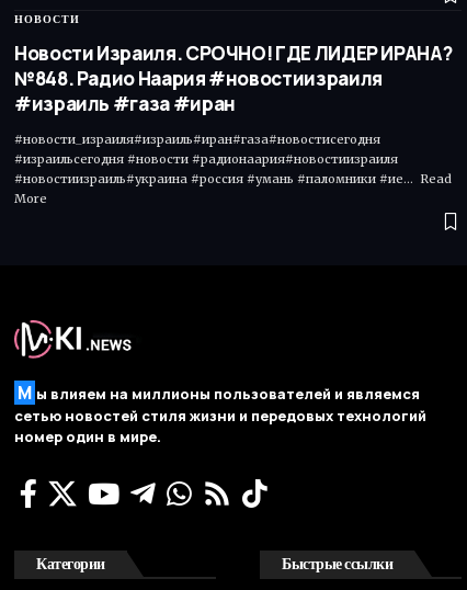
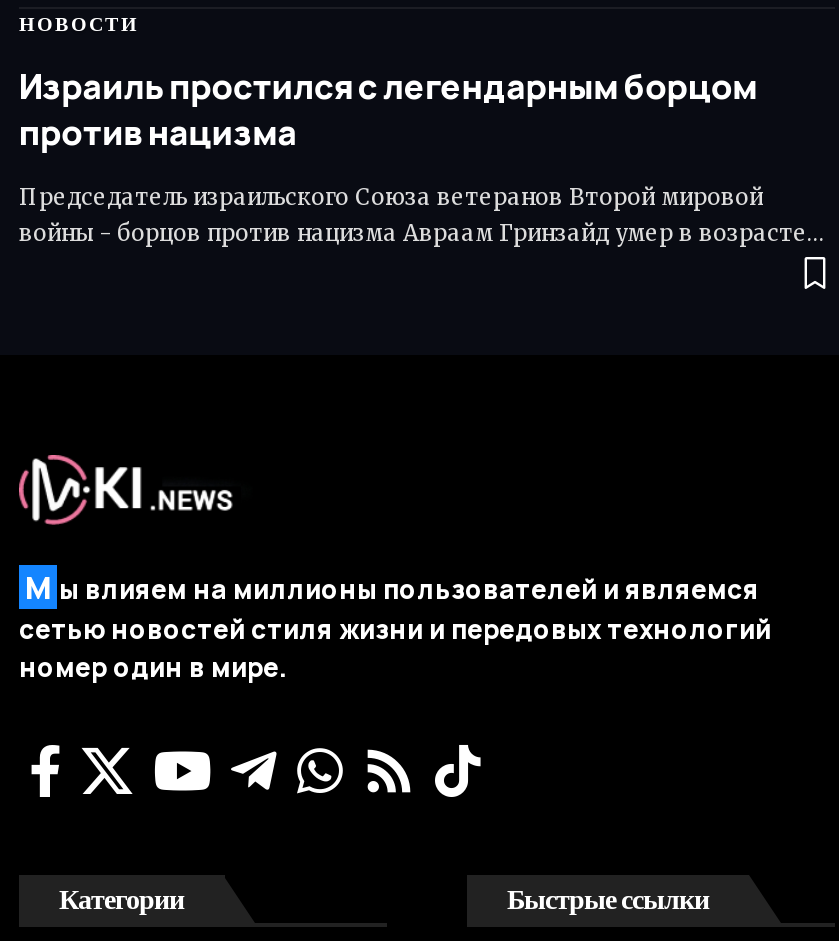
- Новости Израиля. СРОЧНО! ГДЕ ЛИДЕР ИРАНА?
- №848. Радио Наария #новостиизраиля
- #израиль #газа #иран
+ Израиль простился с легендарным борцом
+ против нацизма

- #новости_израиля#израиль#иран#газа#новостисегодня
- #израильсегодня #новости #радионаария#новостиизраиля
- #новостиизраиль#украина #россия #умань #паломники #ие... Read
- More
+ Председатель израильского Союза ветеранов Второй мировой
+ войны - борцов против нацизма Авраам Гринзайд умер в возрасте…
